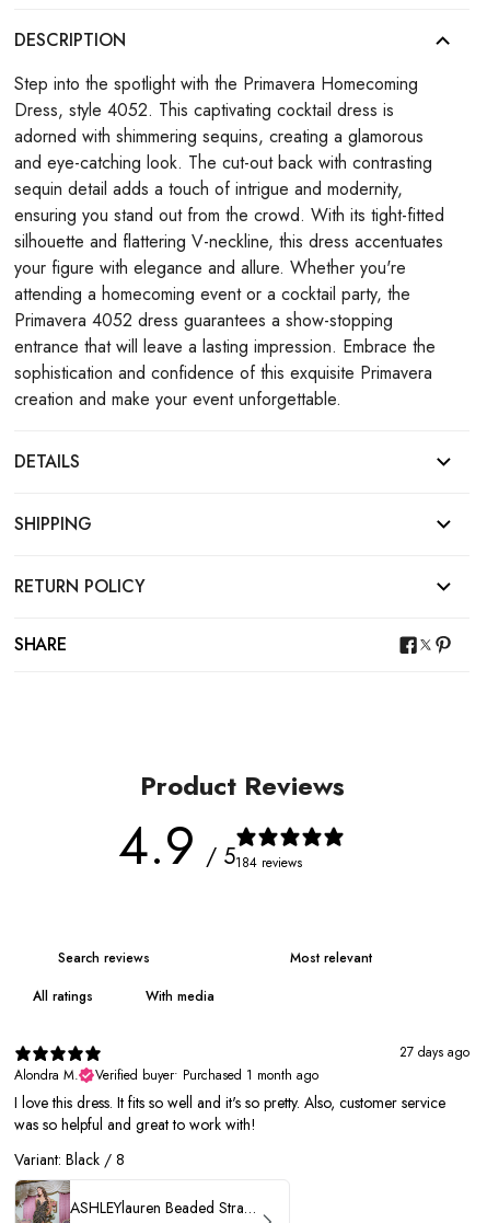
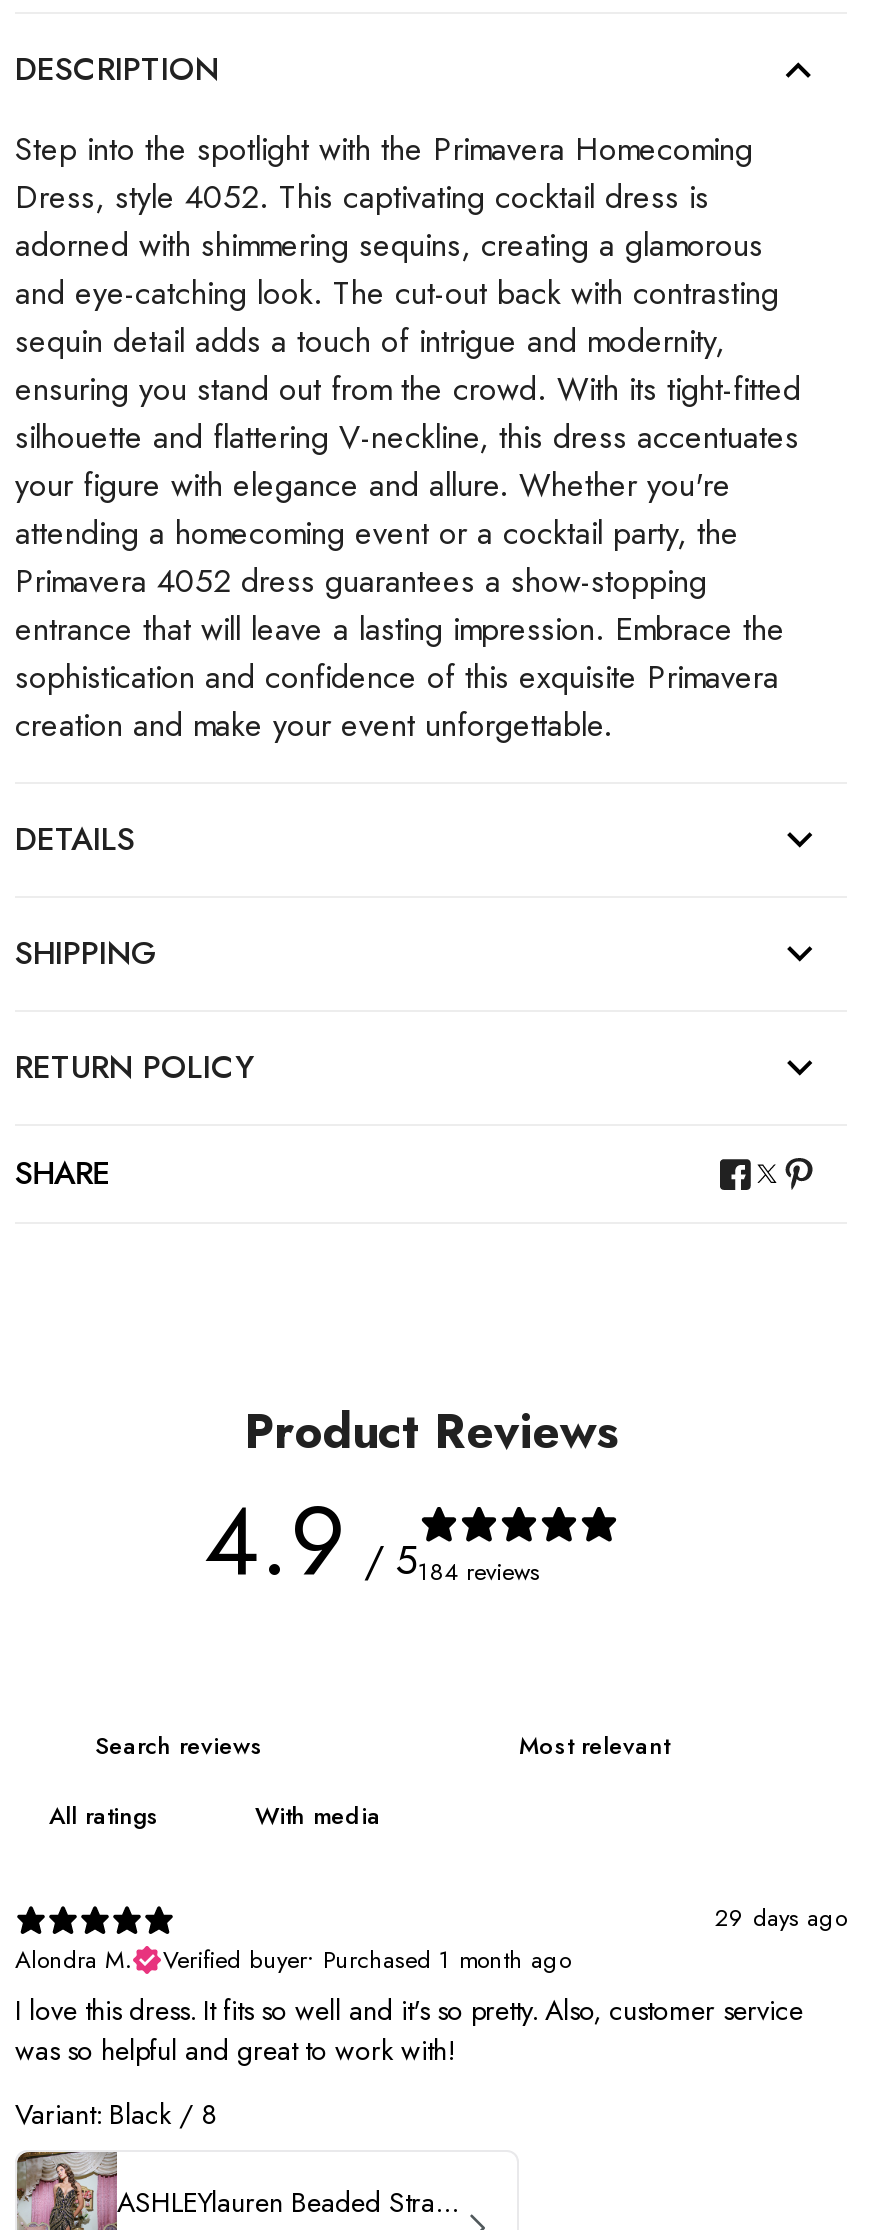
- 27 days ago
+ 29 days ago
